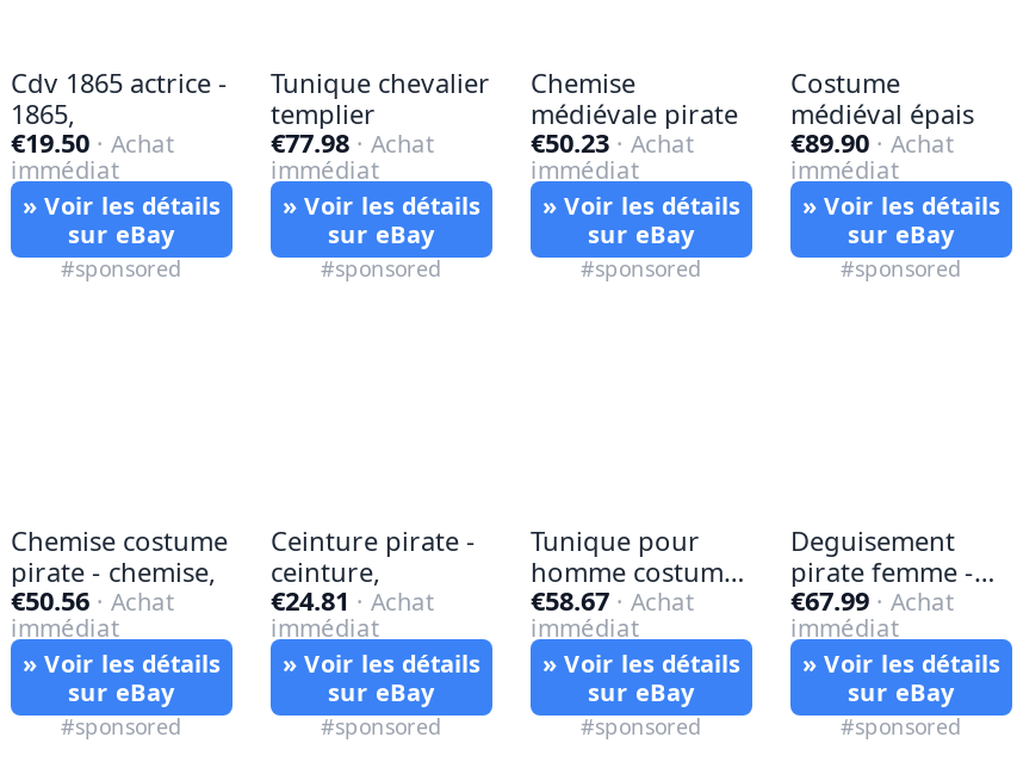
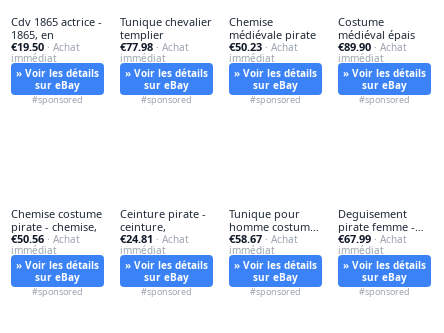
- 1865,
+ 1865, en
